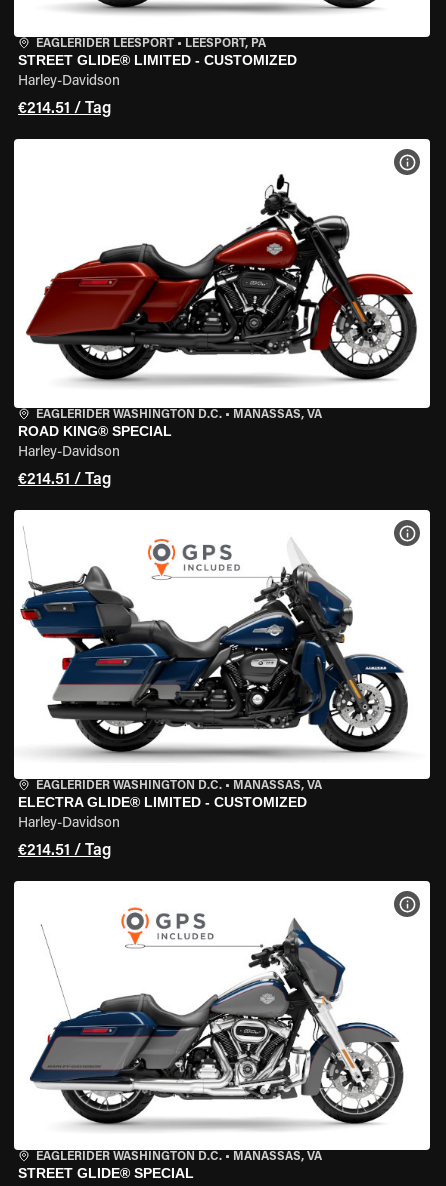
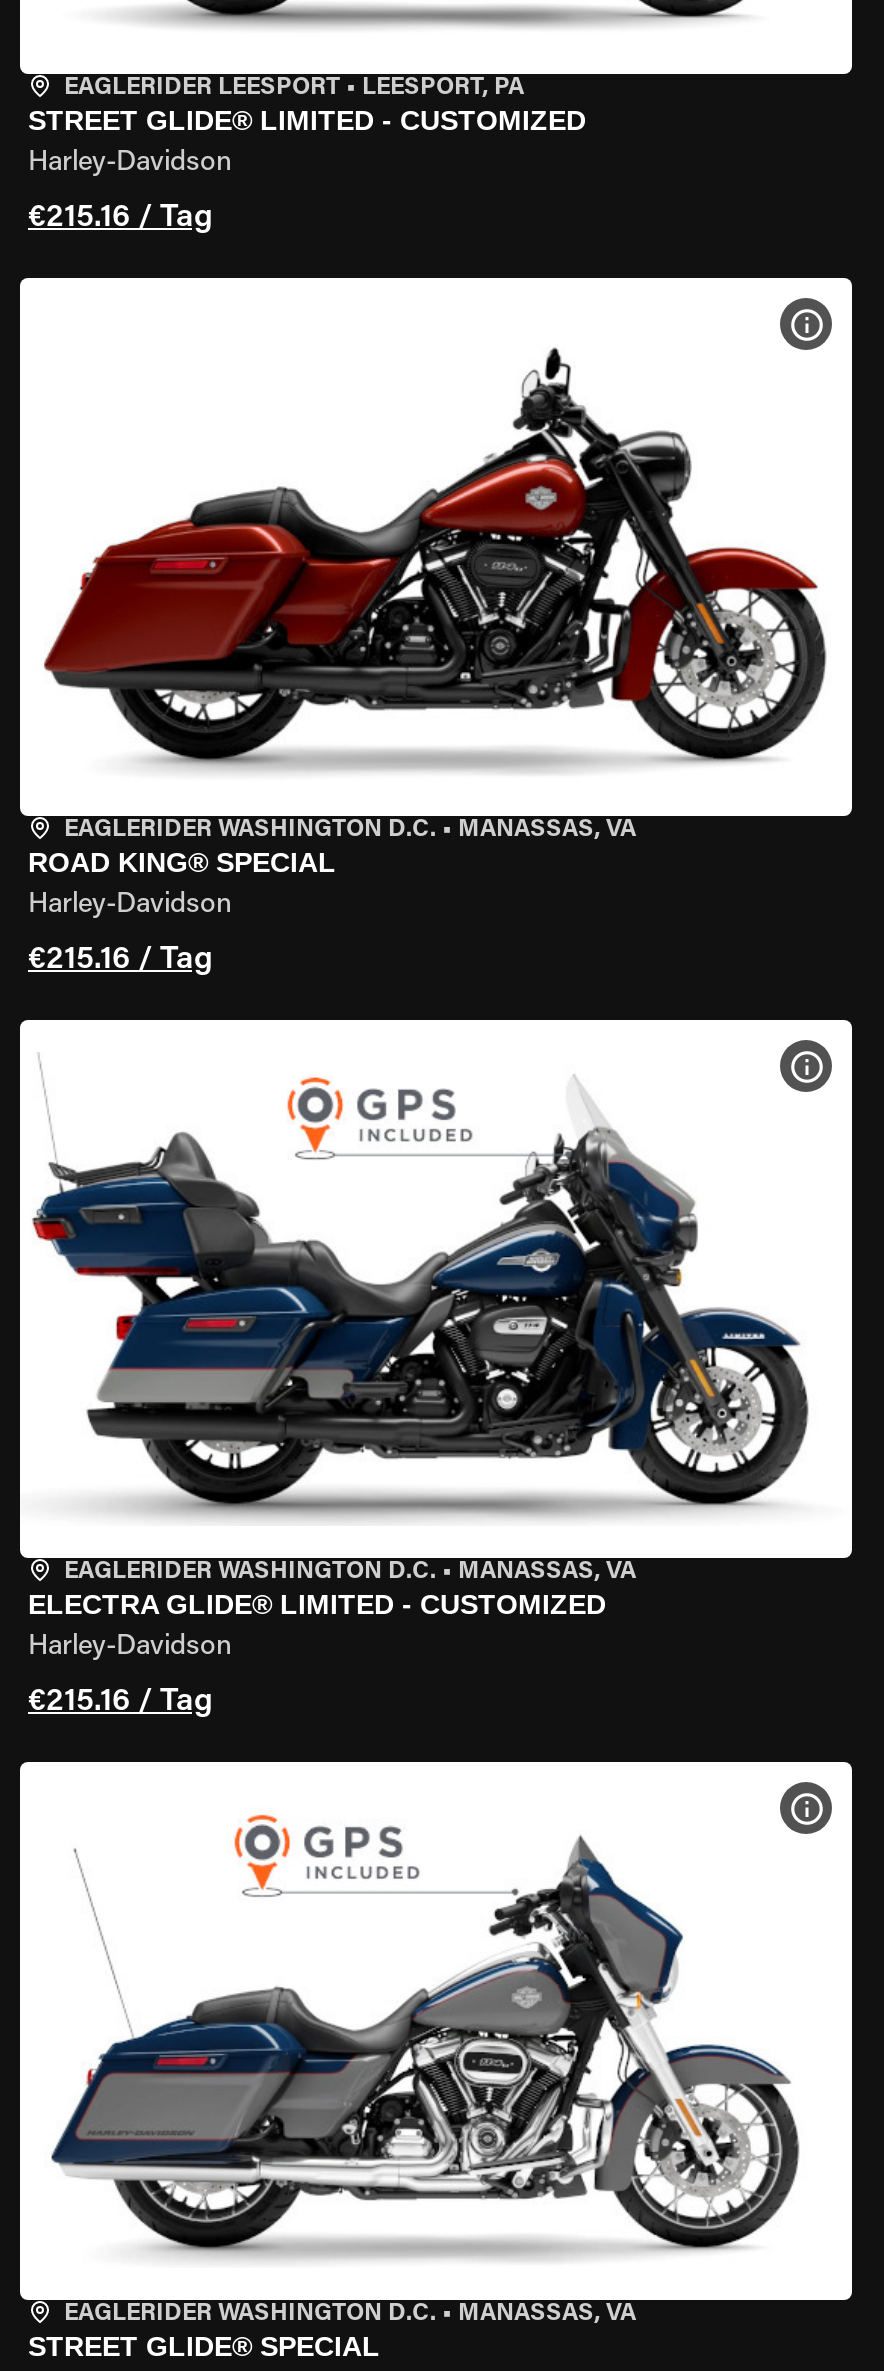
- €214.51 / Tag
+ €215.16 / Tag

- €214.51 / Tag
+ €215.16 / Tag

- €214.51 / Tag
+ €215.16 / Tag
